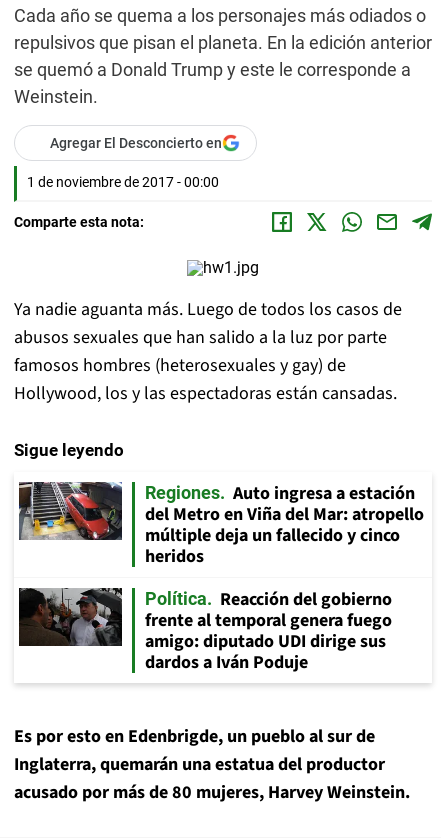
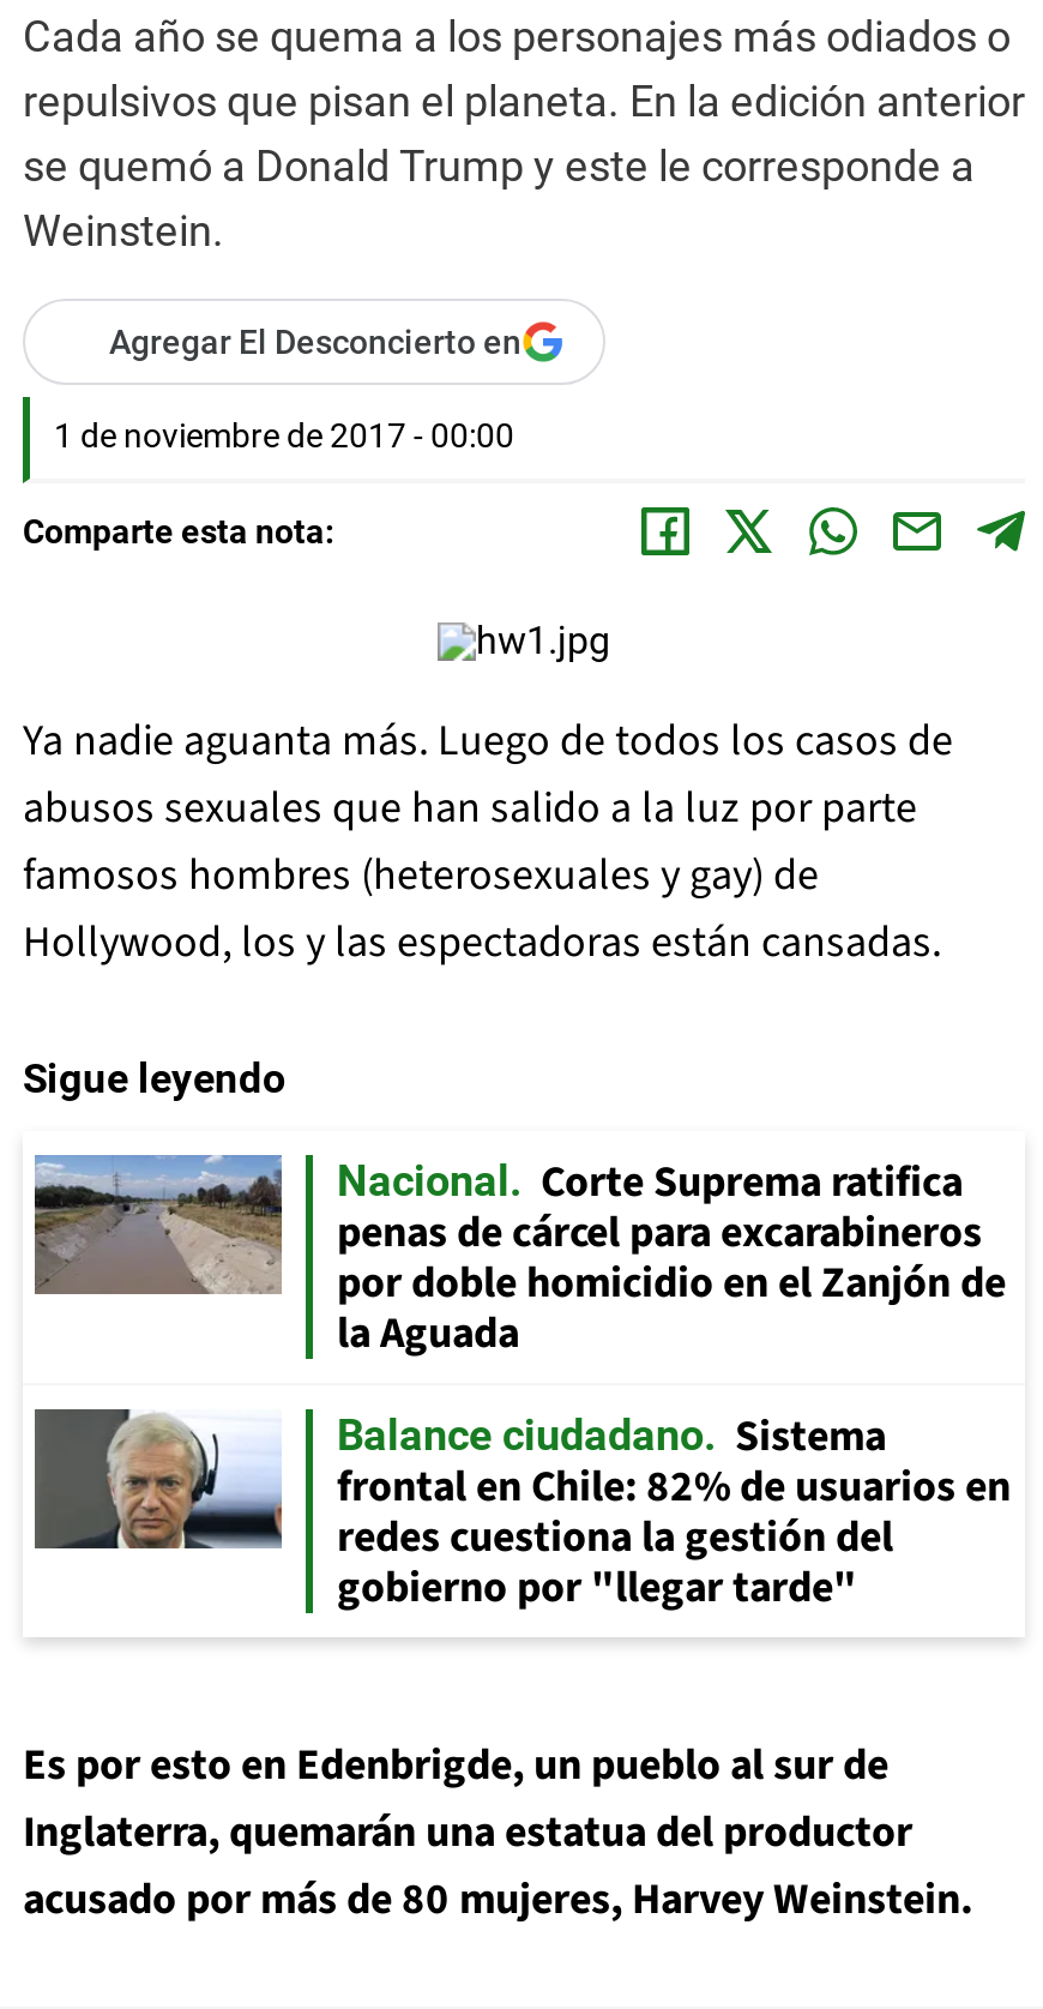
- [image]
- Regiones
- Auto ingresa a estación
- del Metro en Viña del Mar: atropello
- múltiple deja un fallecido y cinco
- heridos
+ [image]
+ Nacional
+ Corte Suprema ratifica
+ penas de cárcel para excarabineros
+ por doble homicidio en el Zanjón de
+ la Aguada

- [image]
- Política
- Reacción del gobierno
- frente al temporal genera fuego
- amigo: diputado UDI dirige sus
- dardos a Iván Poduje
+ [image]
+ Balance ciudadano
+ Sistema
+ frontal en Chile: 82% de usuarios en
+ redes cuestiona la gestión del
+ gobierno por "llegar tarde"
